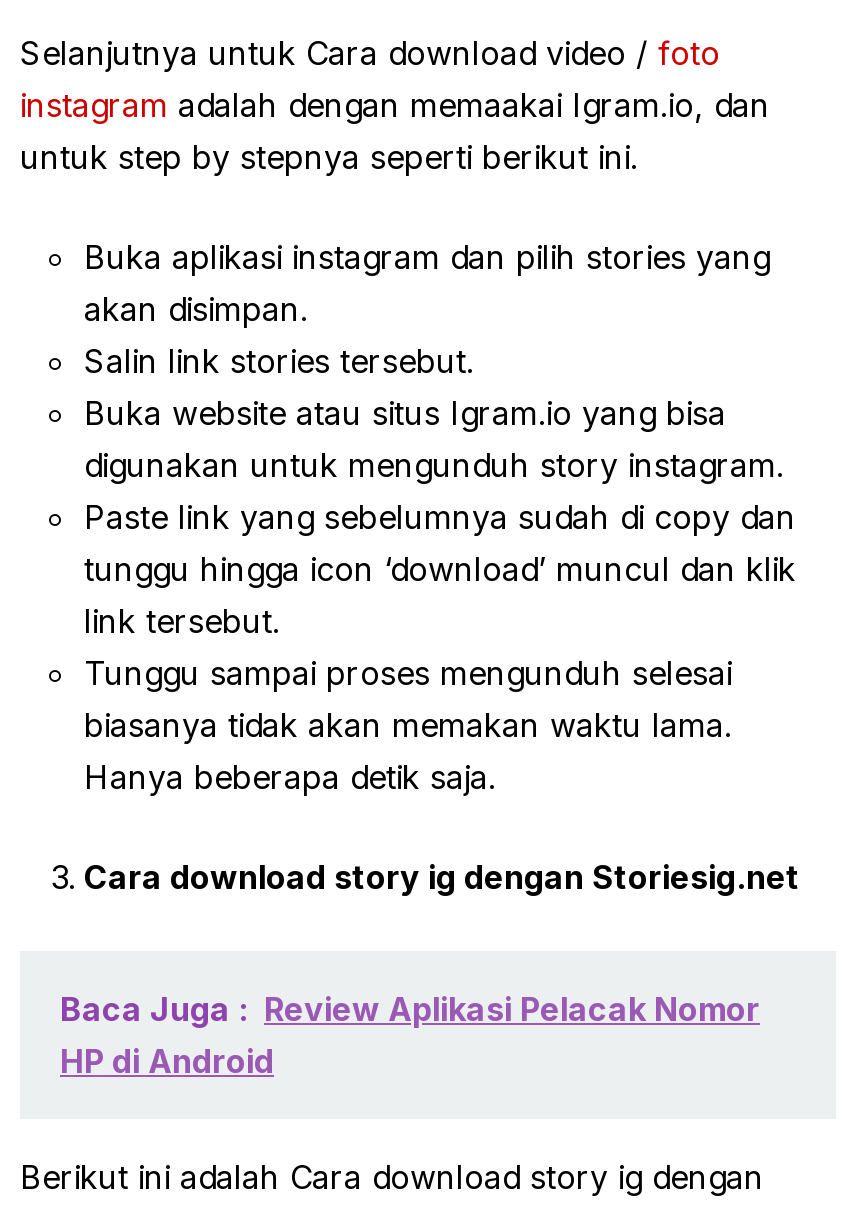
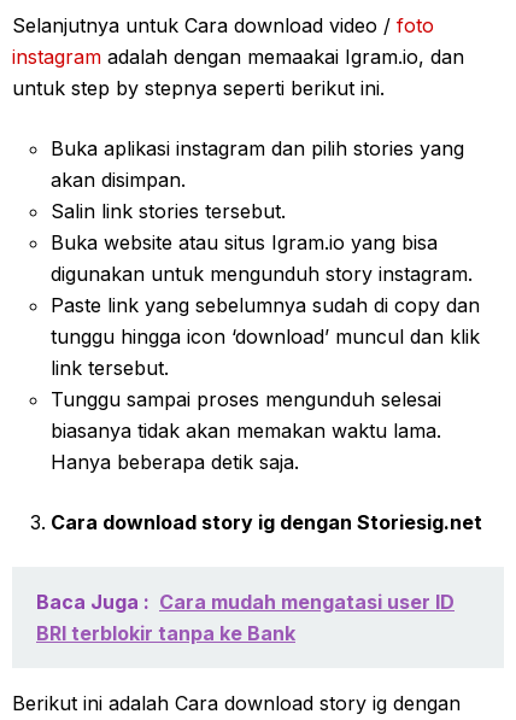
- Baca Juga : Review Aplikasi Pelacak Nomor
- HP di Android
+ Baca Juga : Cara mudah mengatasi user ID
+ BRI terblokir tanpa ke Bank
